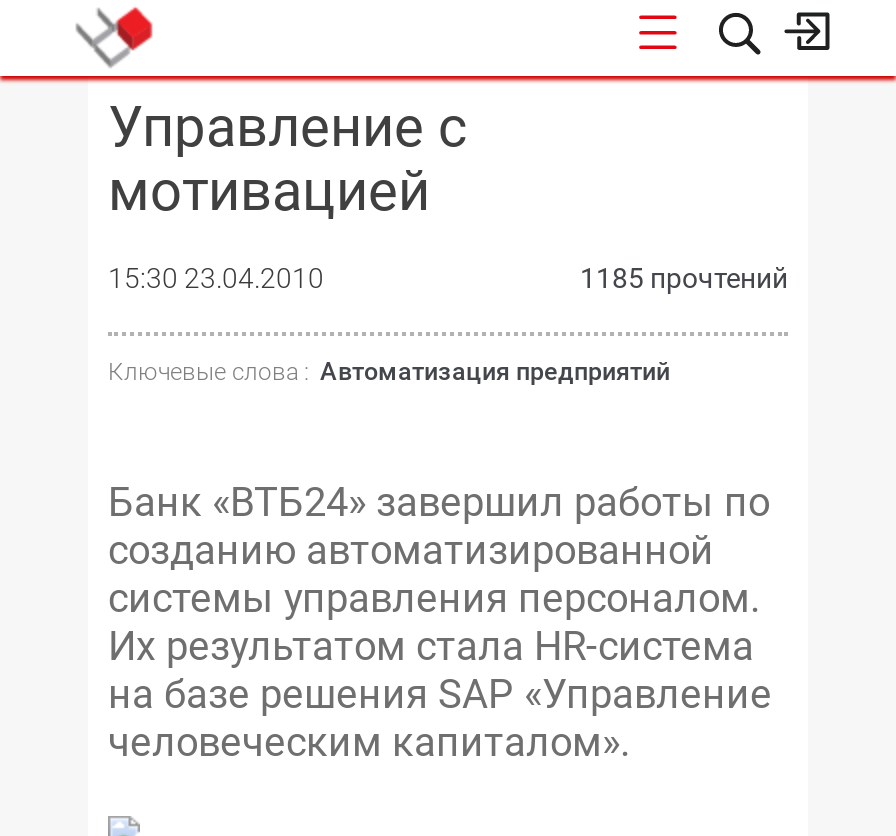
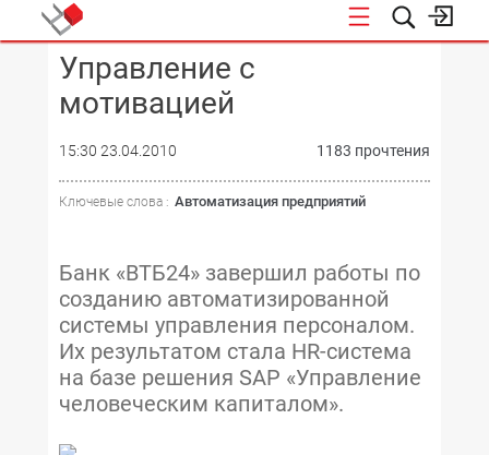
- 1185 прочтений
+ 1183 прочтения
